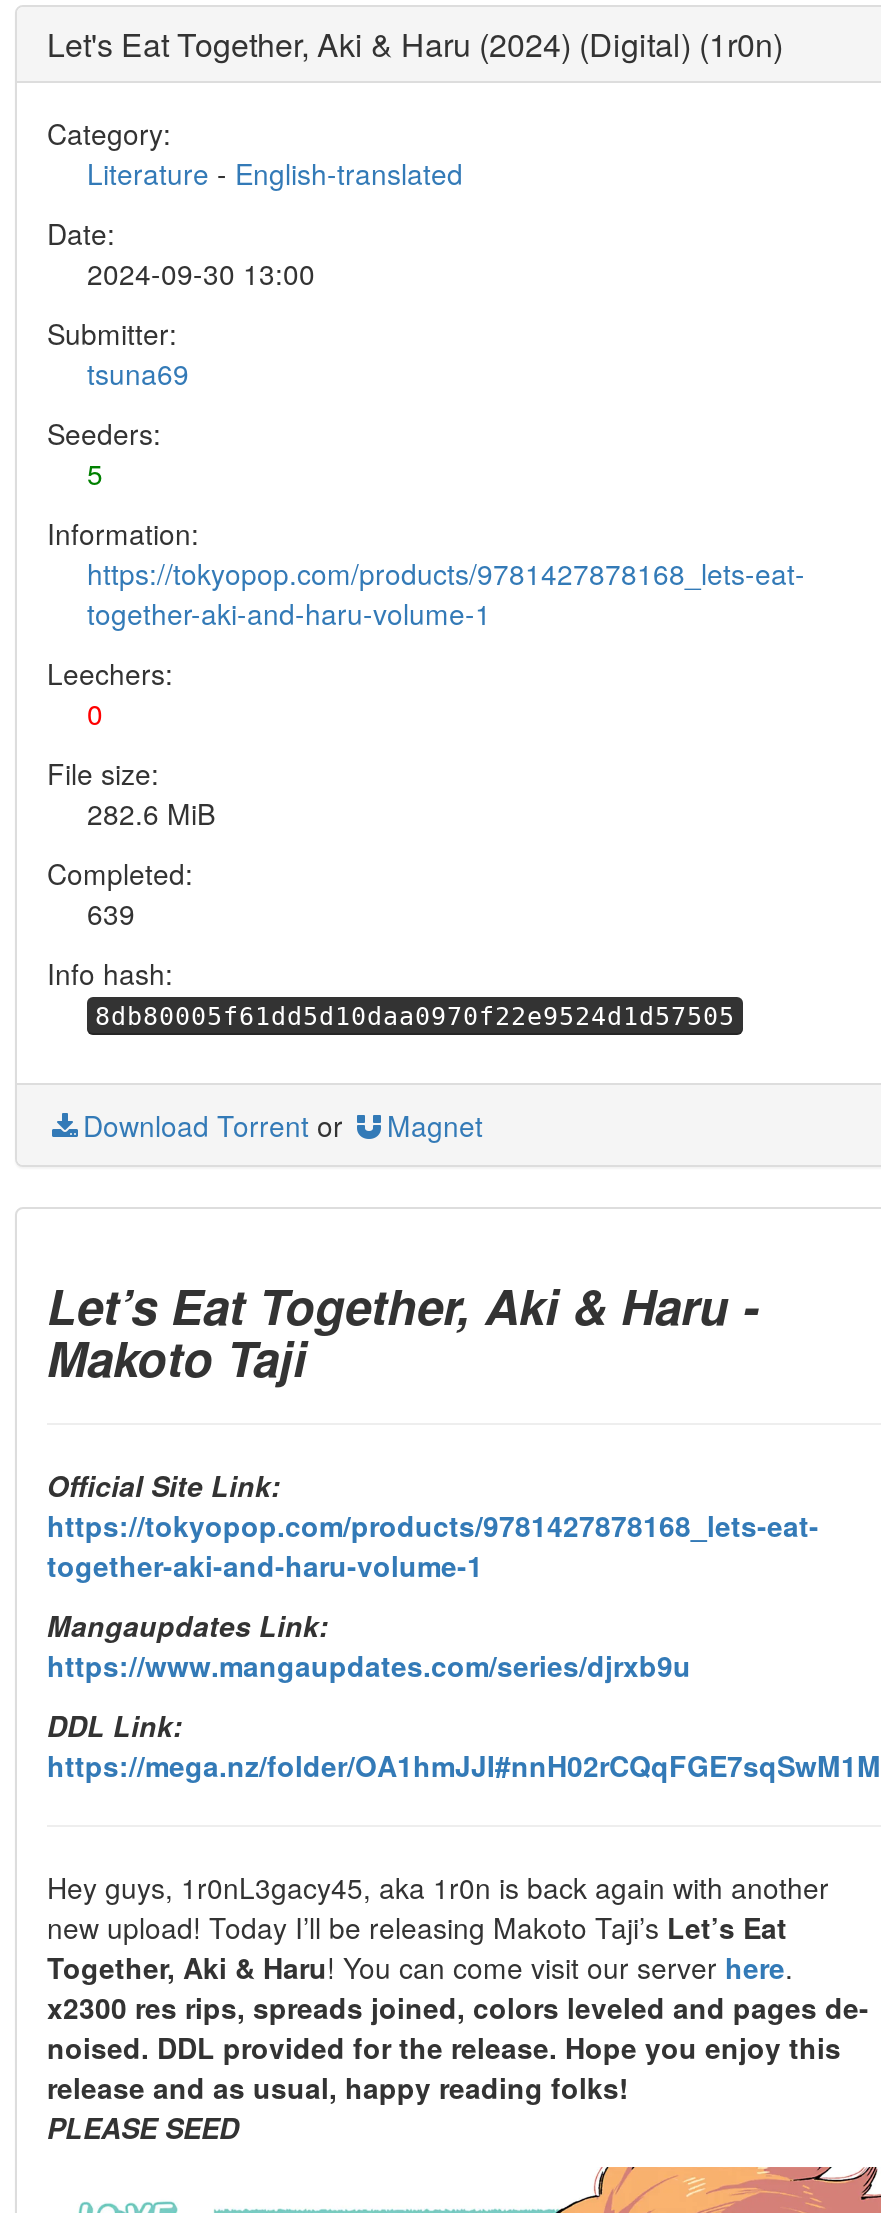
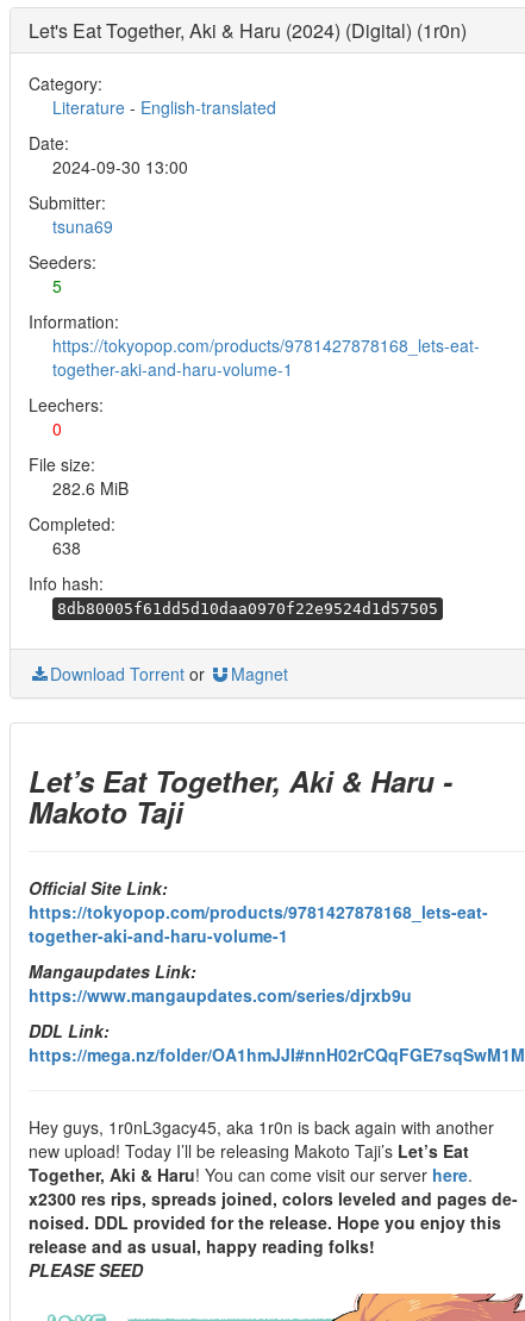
- 639
+ 638
